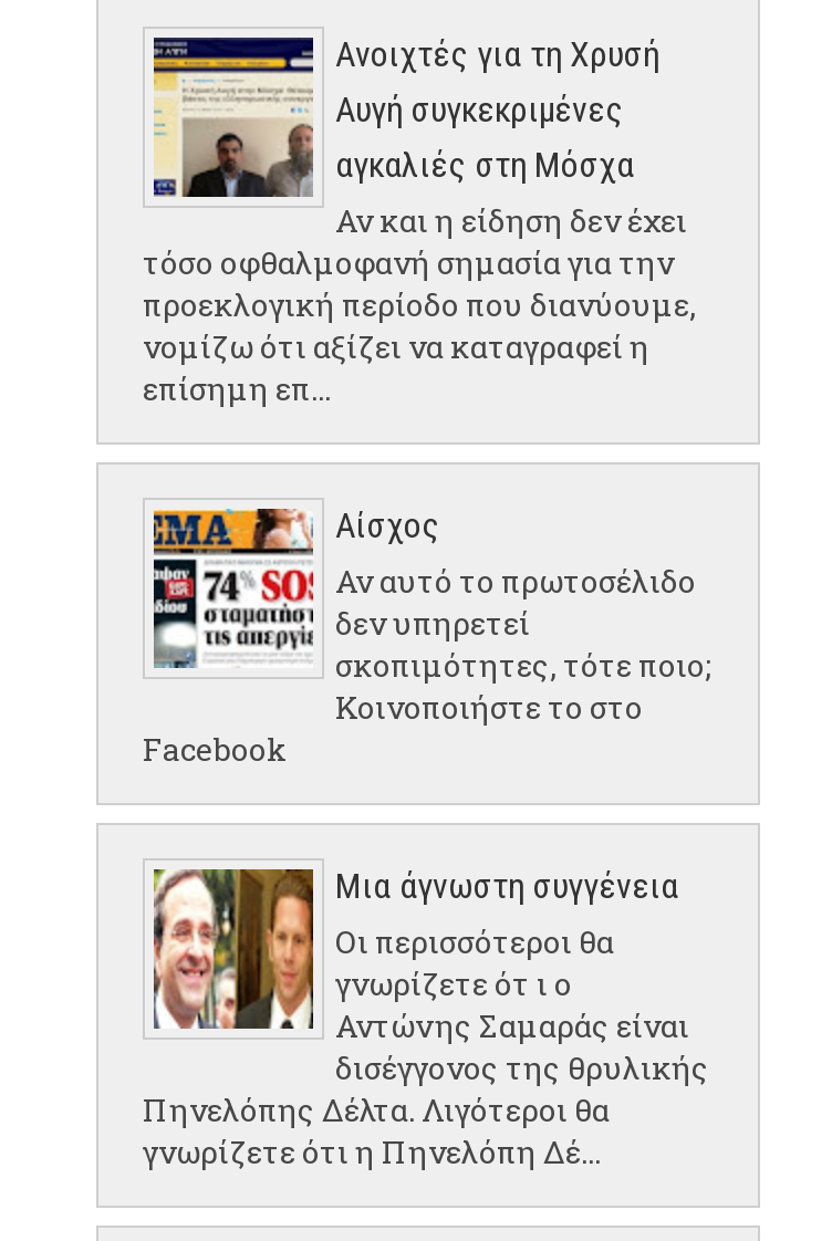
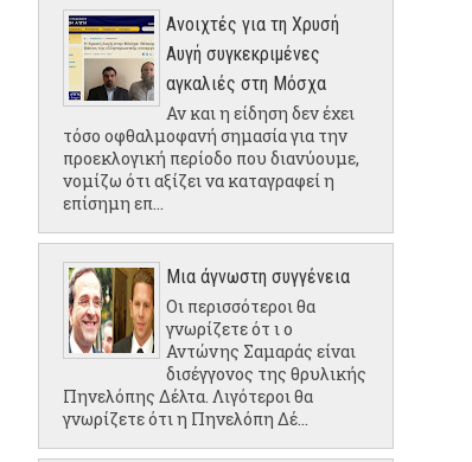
- [image]
- Αίσχος
- Αν αυτό το πρωτοσέλιδο
- δεν υπηρετεί
- σκοπιμότητες, τότε ποιο;
- Κοινοποιήστε το στο
- Facebook
